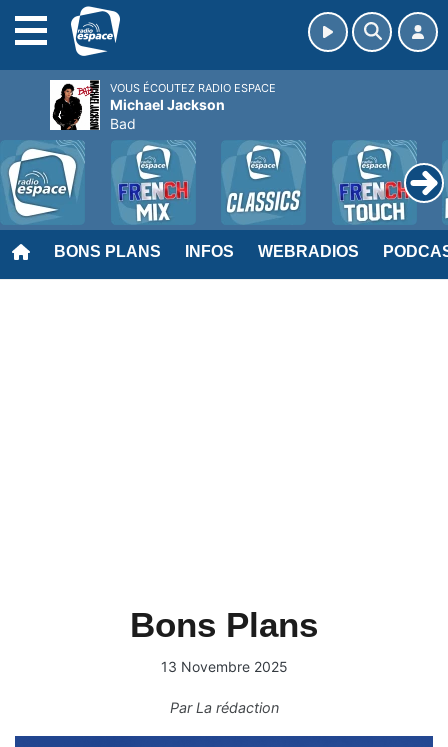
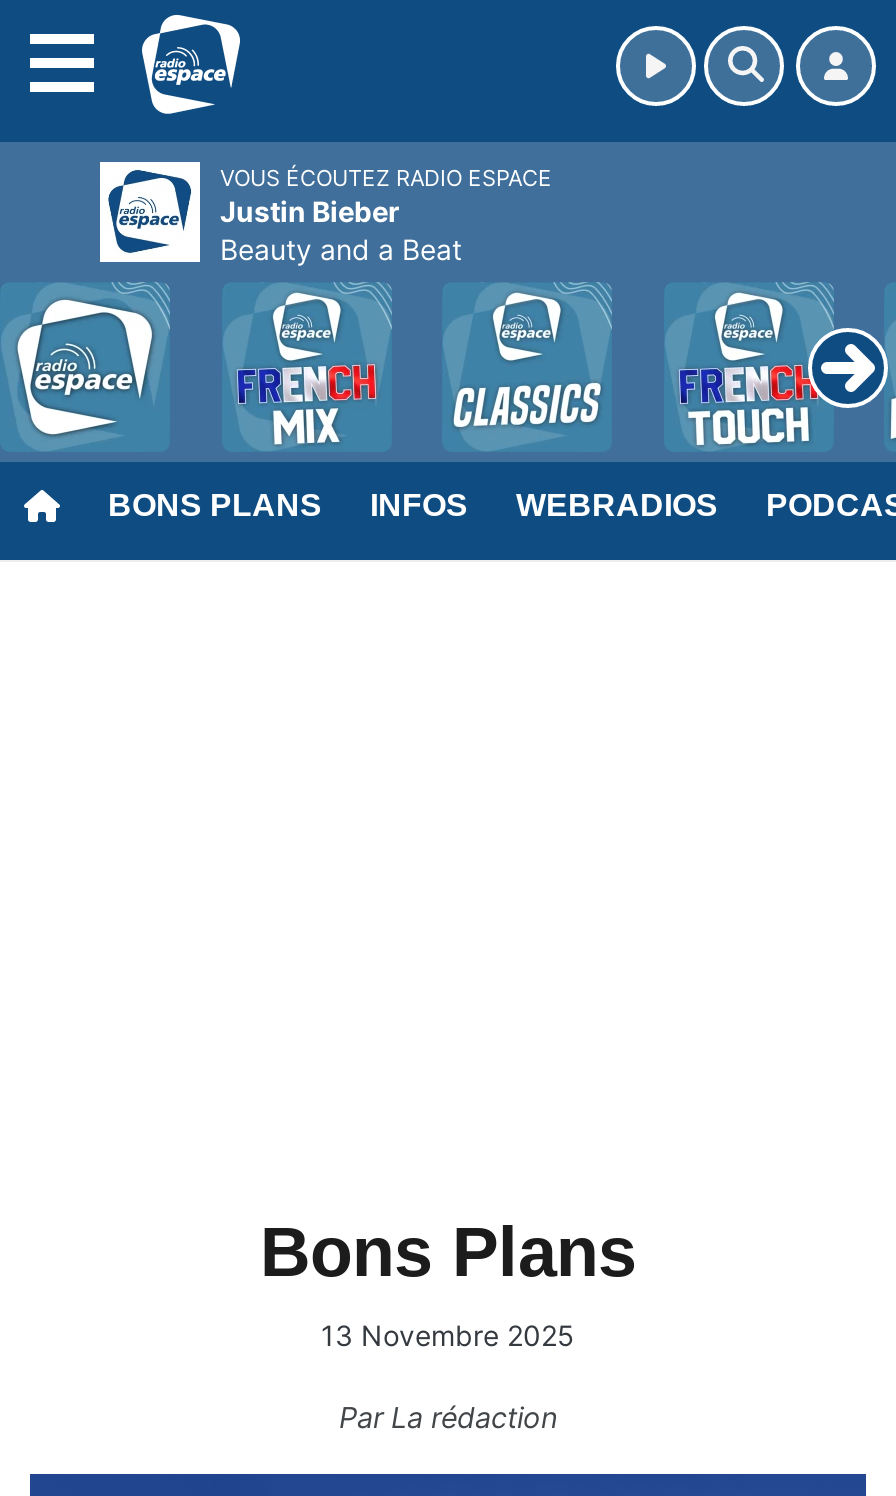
- [image]
- Michael Jackson
- Bad
+ [image]
+ Justin Bieber
+ Beauty and a Beat
